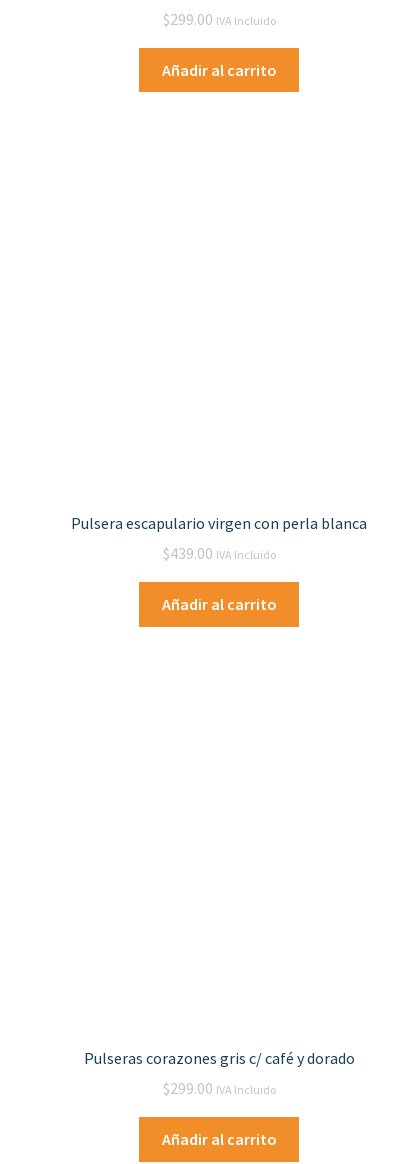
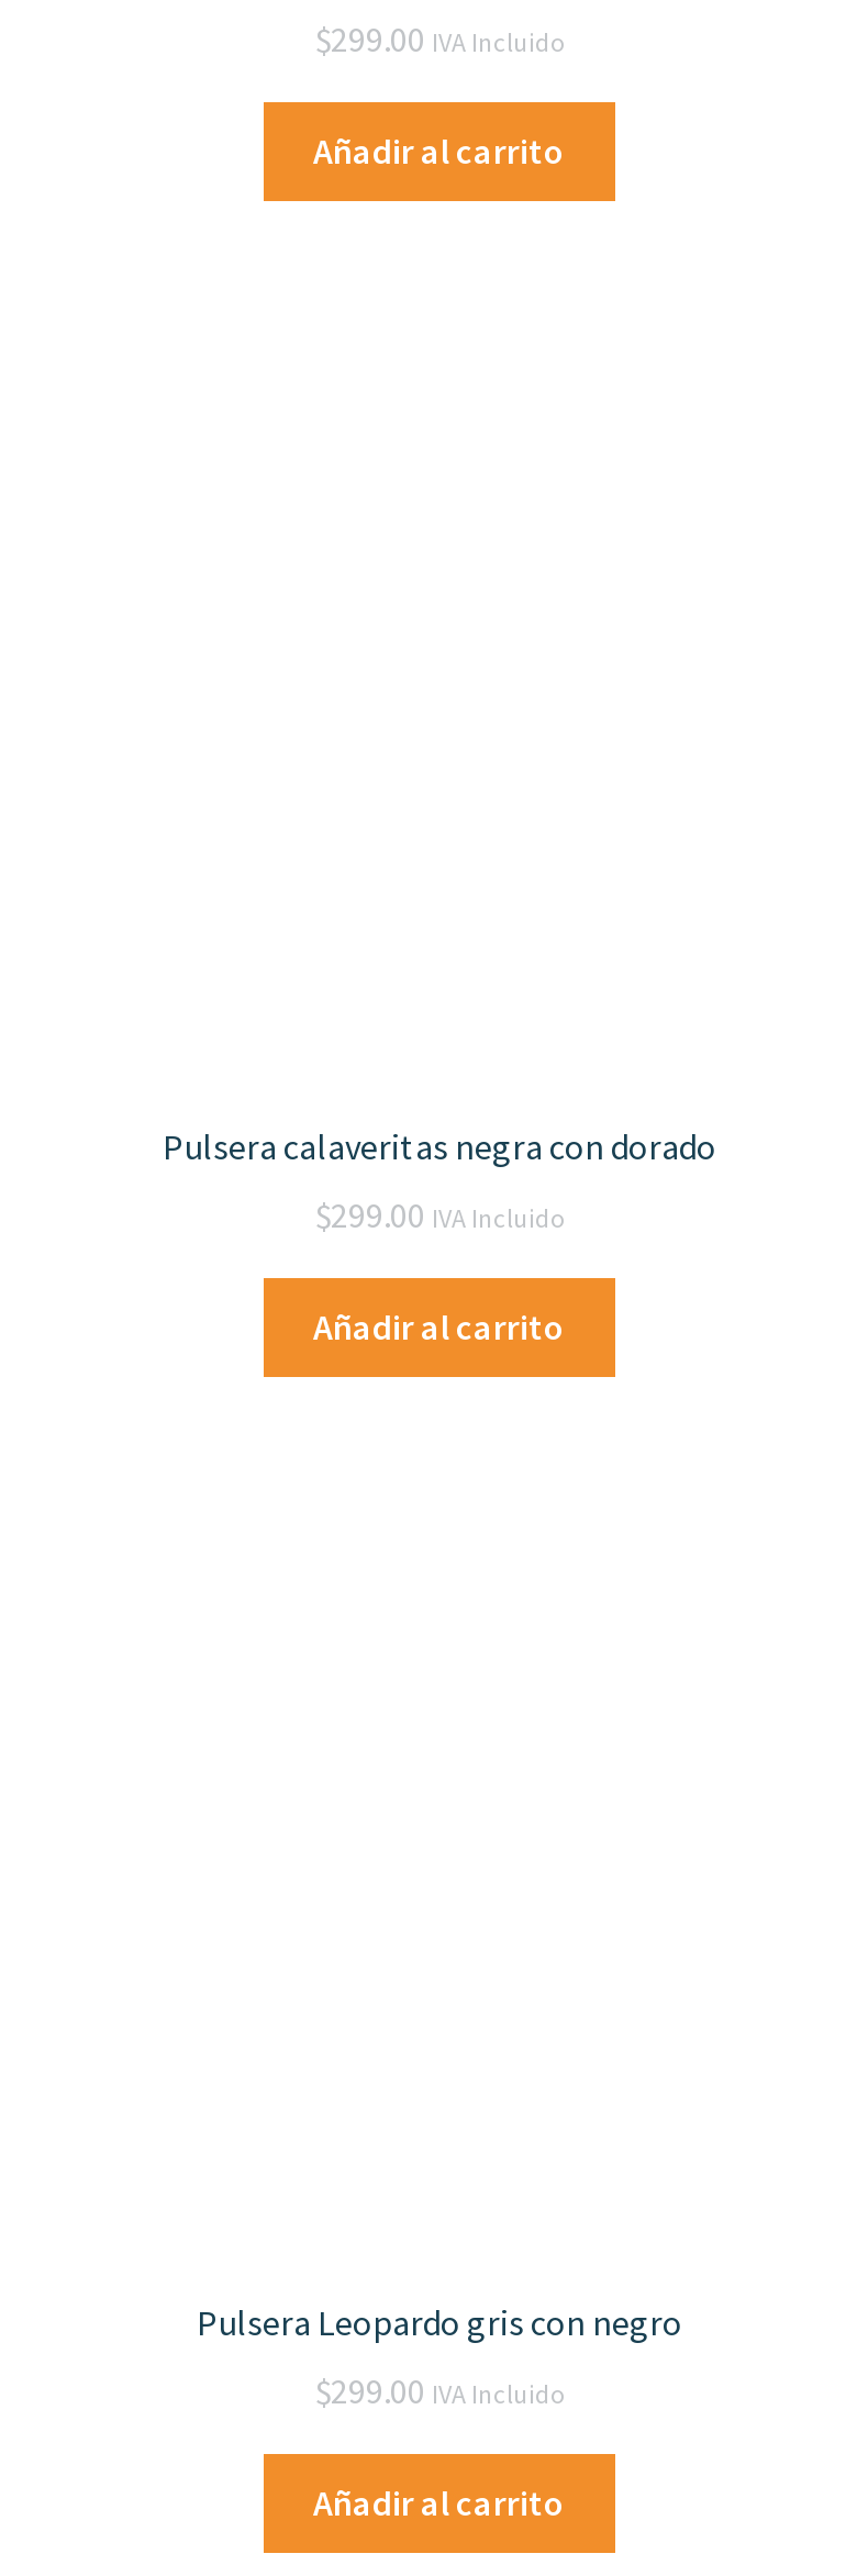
- Pulsera escapulario virgen con perla blanca
+ Pulsera calaveritas negra con dorado

- $439.00 IVA Incluido
+ $299.00 IVA Incluido

- Pulseras corazones gris c/ café y dorado
+ Pulsera Leopardo gris con negro
